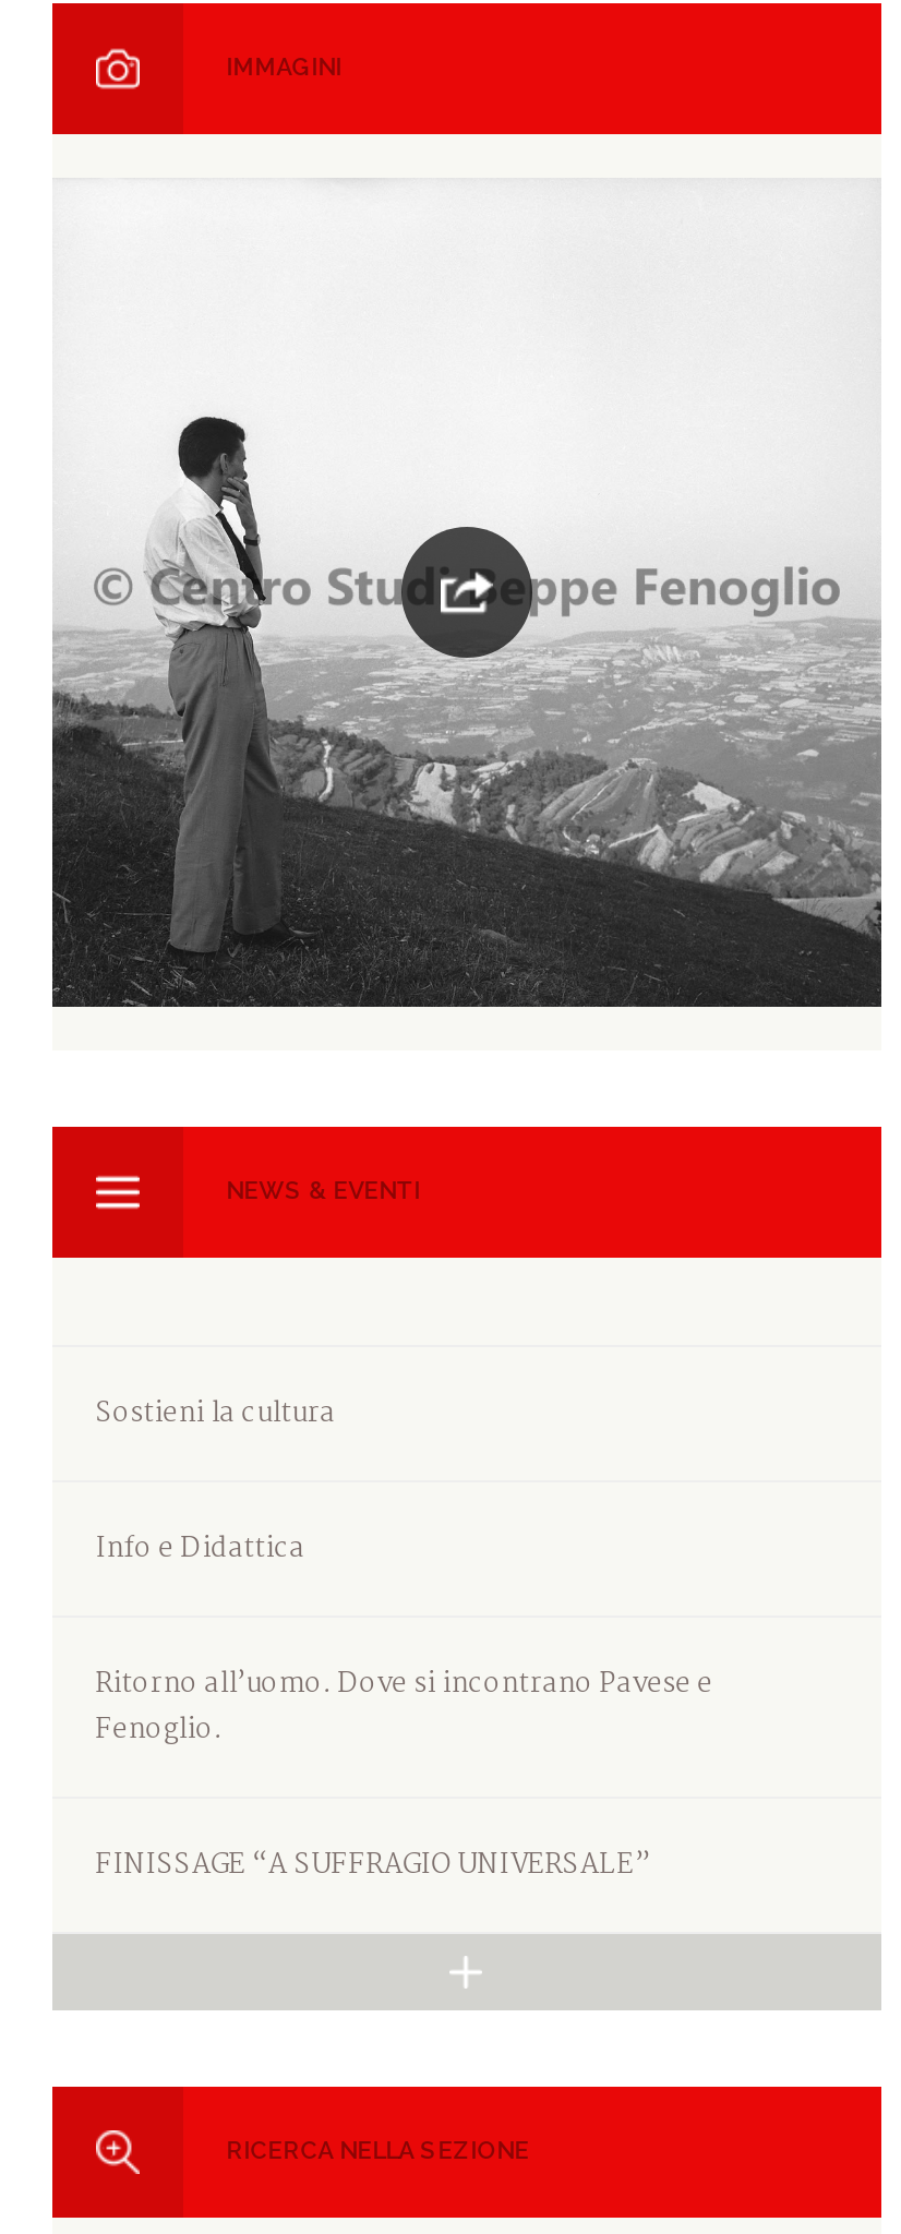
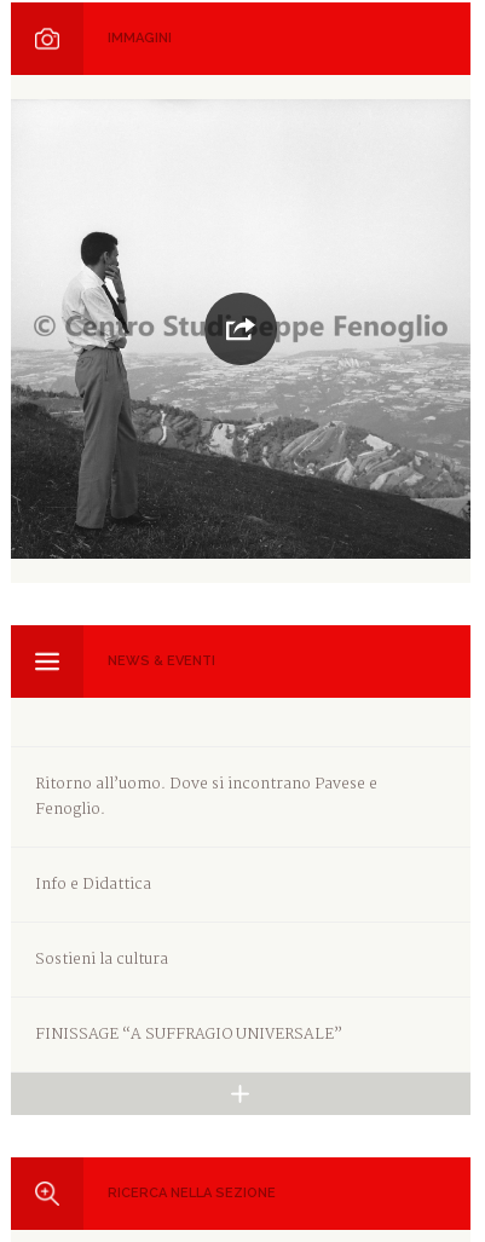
moved down: Info e Didattica | Sostieni la cultura

moved up: Ritorno all’uomo. Dove si incontrano Pavese e | Fenoglio.
